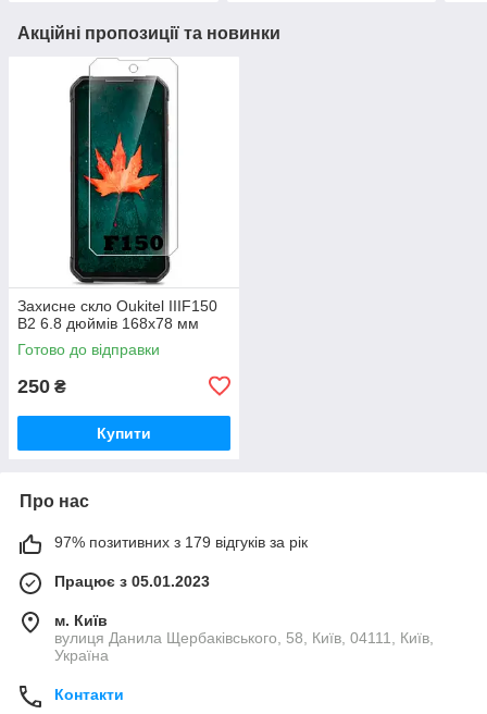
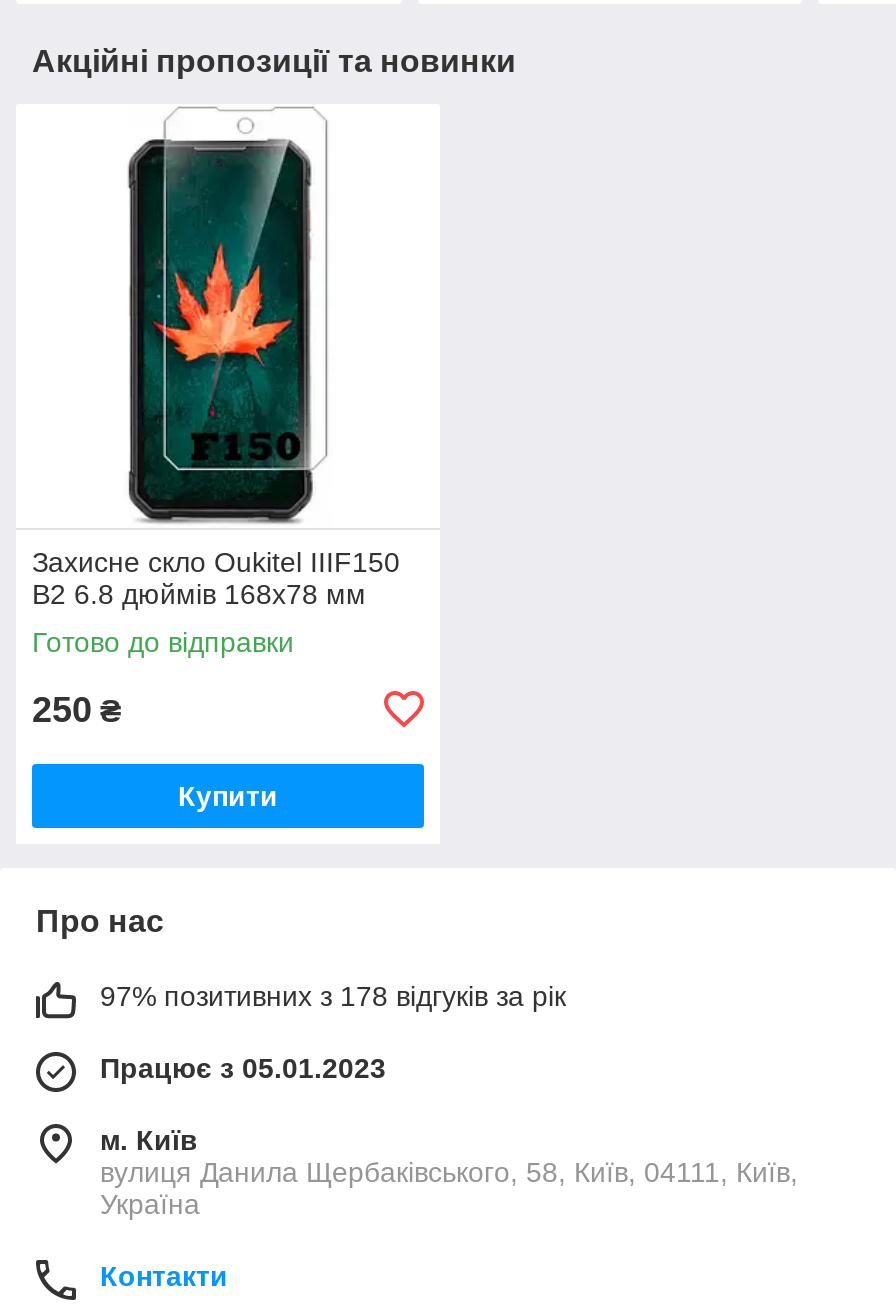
- 97% позитивних з 179 відгуків за рік
+ 97% позитивних з 178 відгуків за рік
